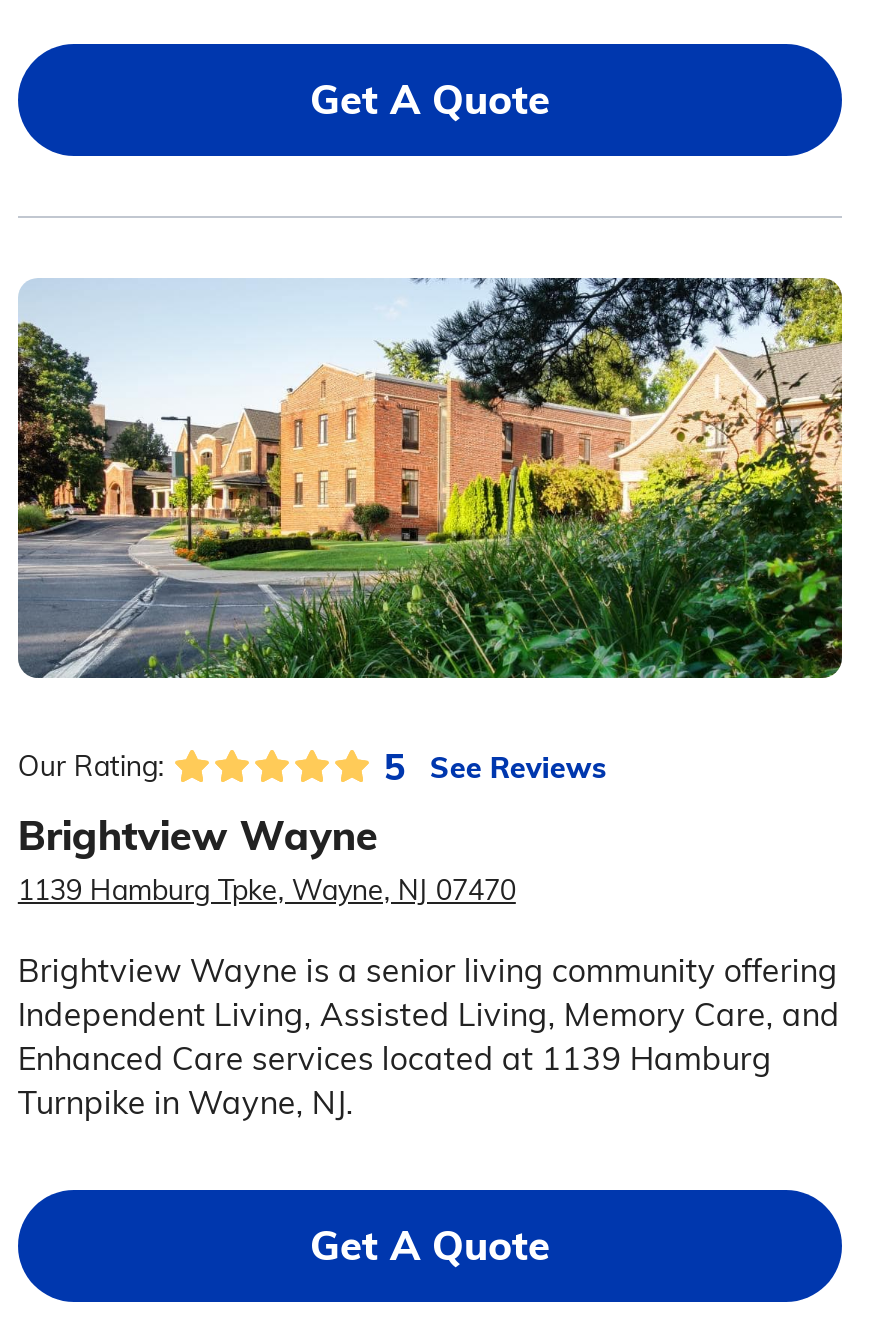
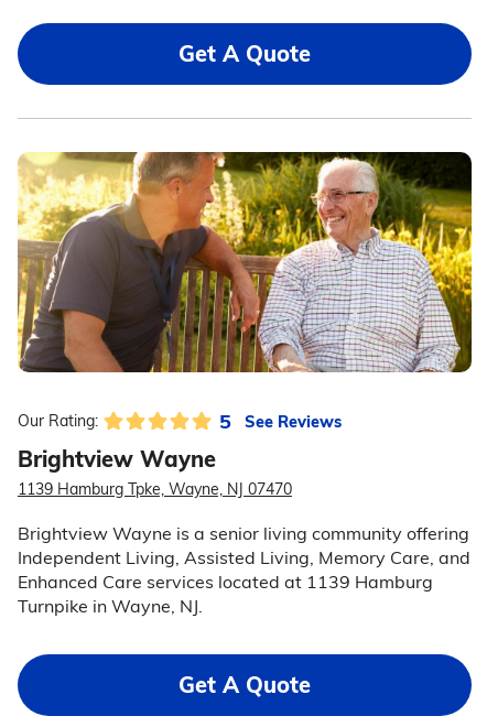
- [image]
+ [image]
